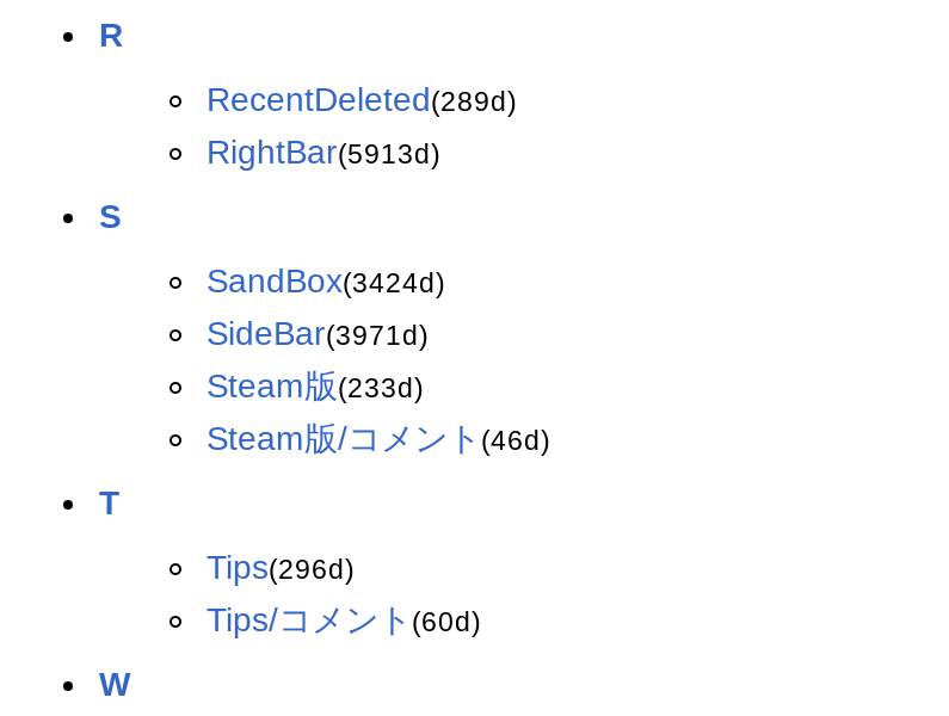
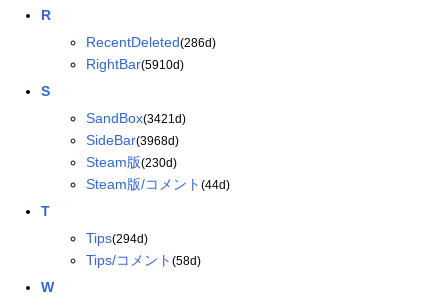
- RecentDeleted(289d)
+ RecentDeleted(286d)

- RightBar(5913d)
+ RightBar(5910d)

- SandBox(3424d)
+ SandBox(3421d)

- SideBar(3971d)
+ SideBar(3968d)

- Steam版(233d)
+ Steam版(230d)

- Steam版/コメント(46d)
+ Steam版/コメント(44d)

- Tips(296d)
+ Tips(294d)

- Tips/コメント(60d)
+ Tips/コメント(58d)
